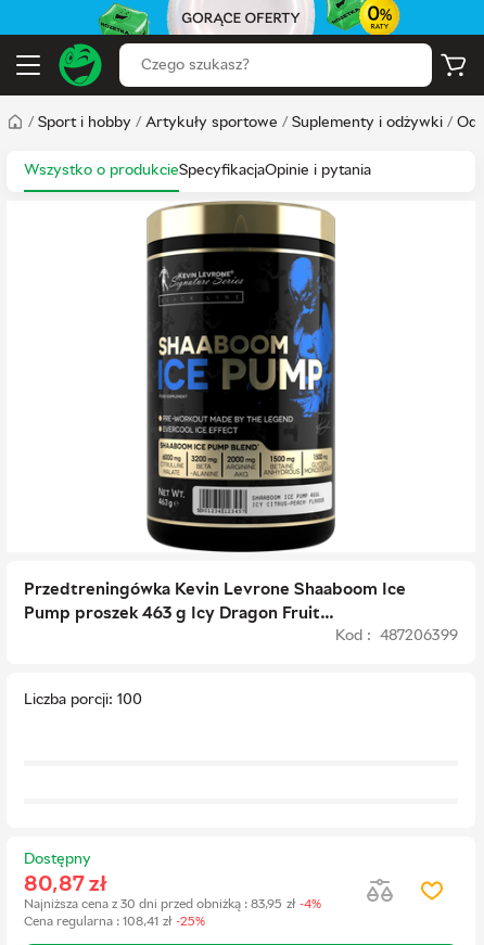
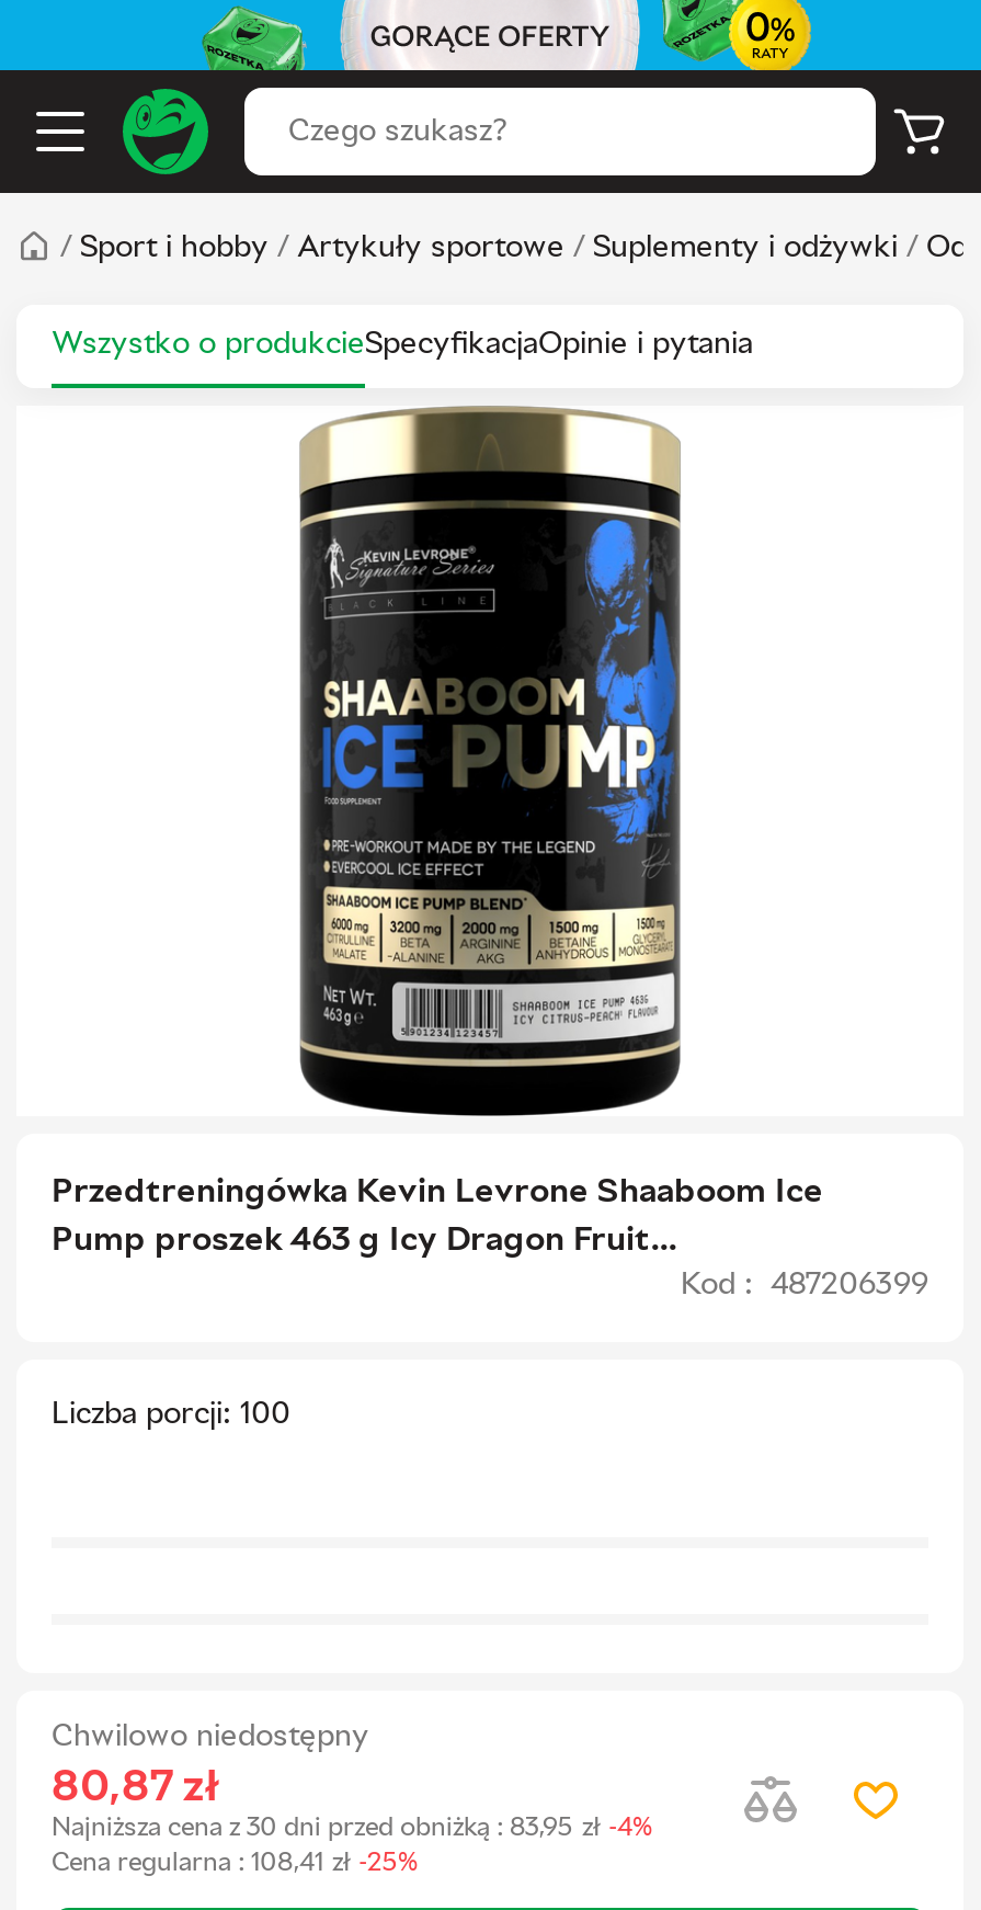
- Dostępny
+ Chwilowo niedostępny
